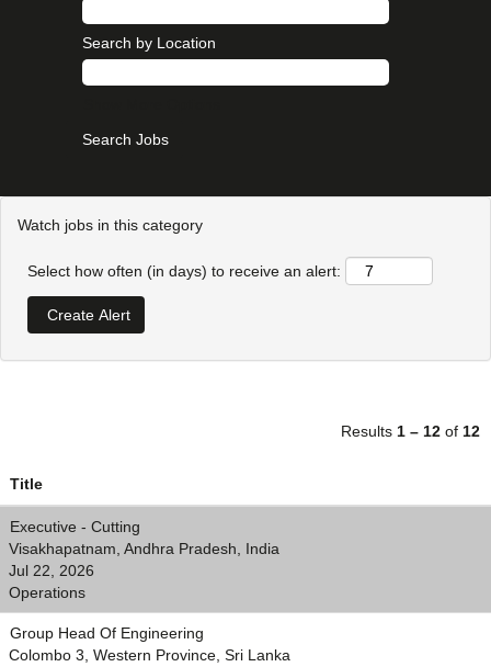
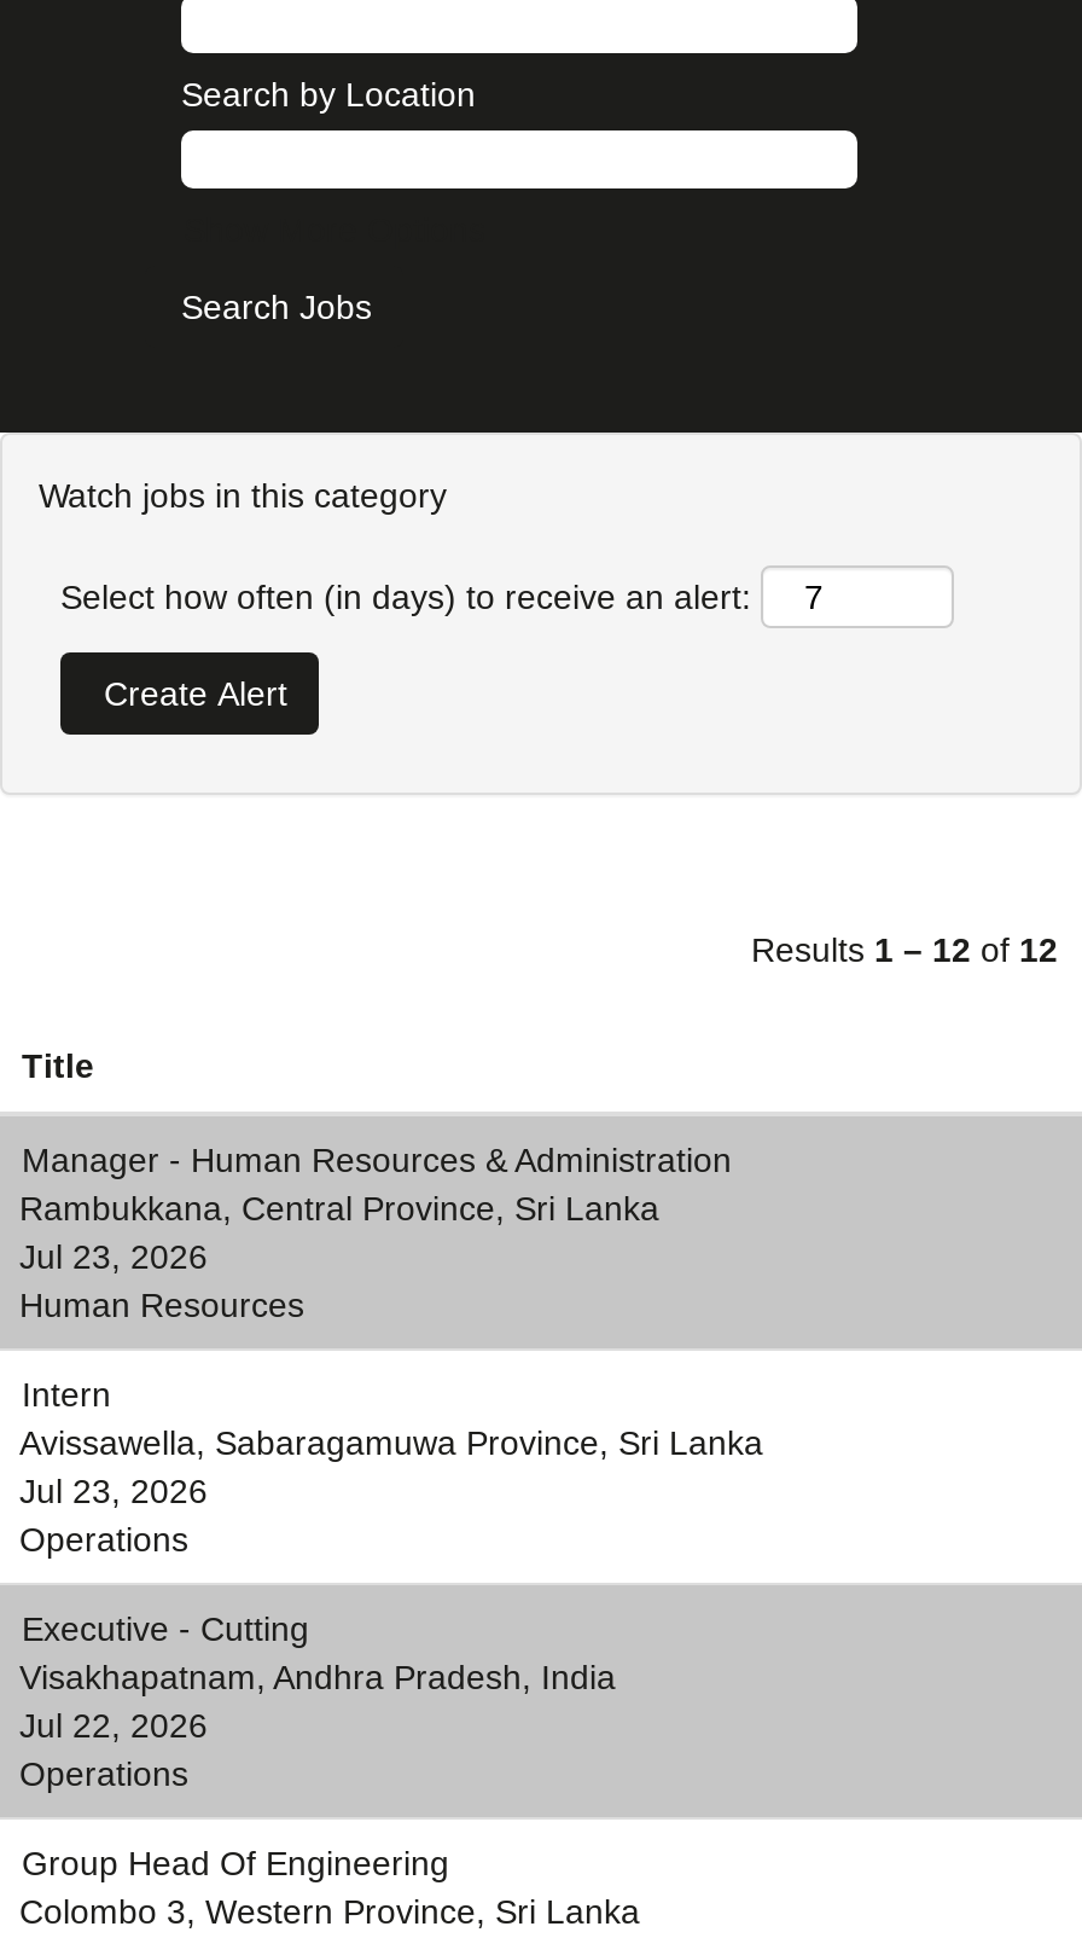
+ Manager - Human Resources & Administration
+ Rambukkana, Central Province, Sri Lanka
+ Jul 23, 2026
+ Human Resources
+ Intern
+ Avissawella, Sabaragamuwa Province, Sri Lanka
+ Jul 23, 2026
+ Operations
